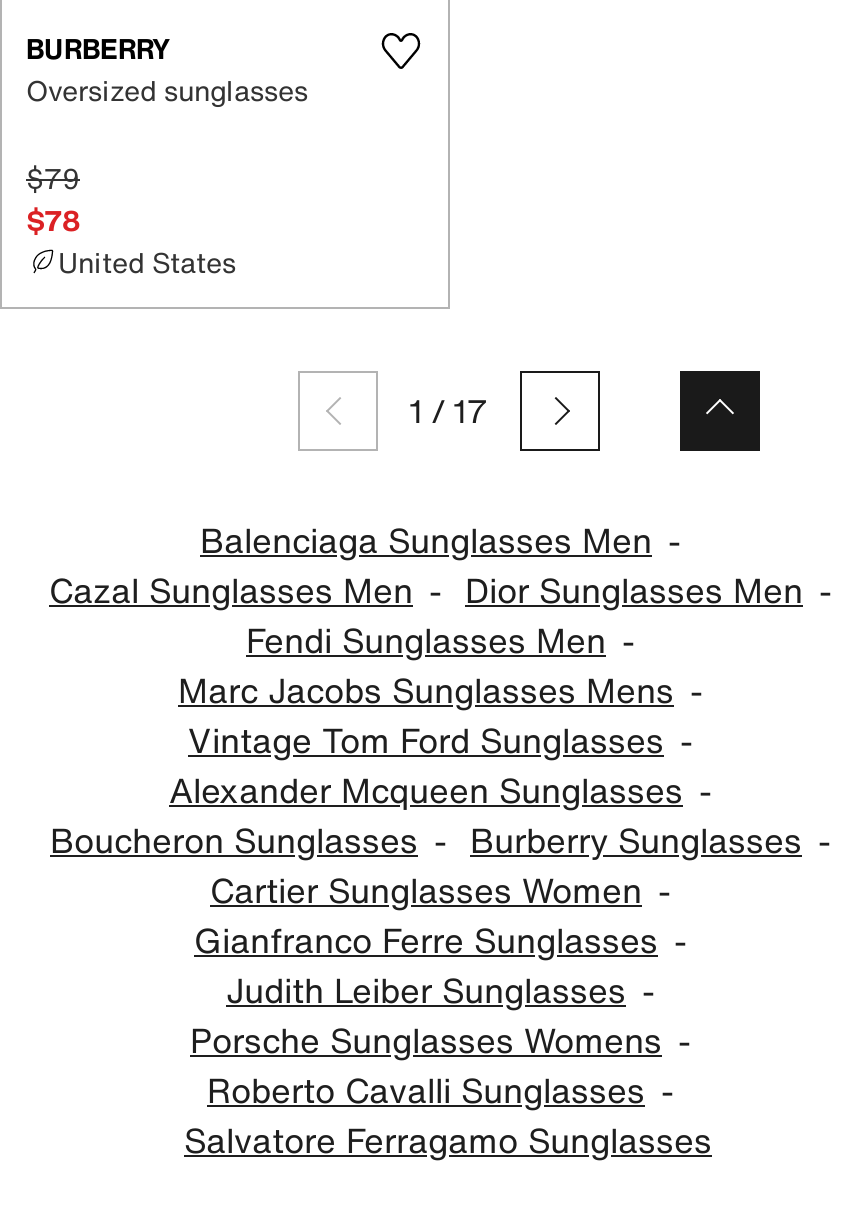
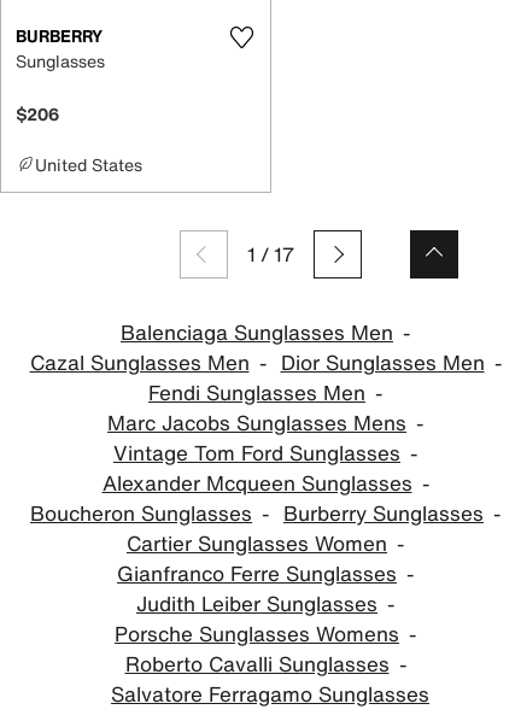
- Oversized sunglasses
+ Sunglasses

- $79
- $78
+ $206
